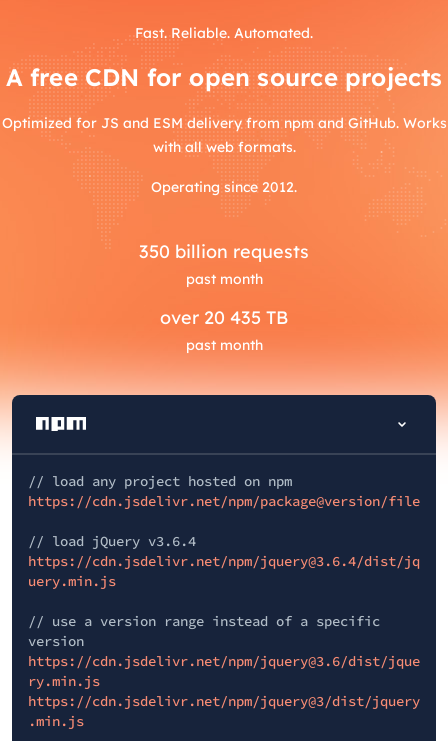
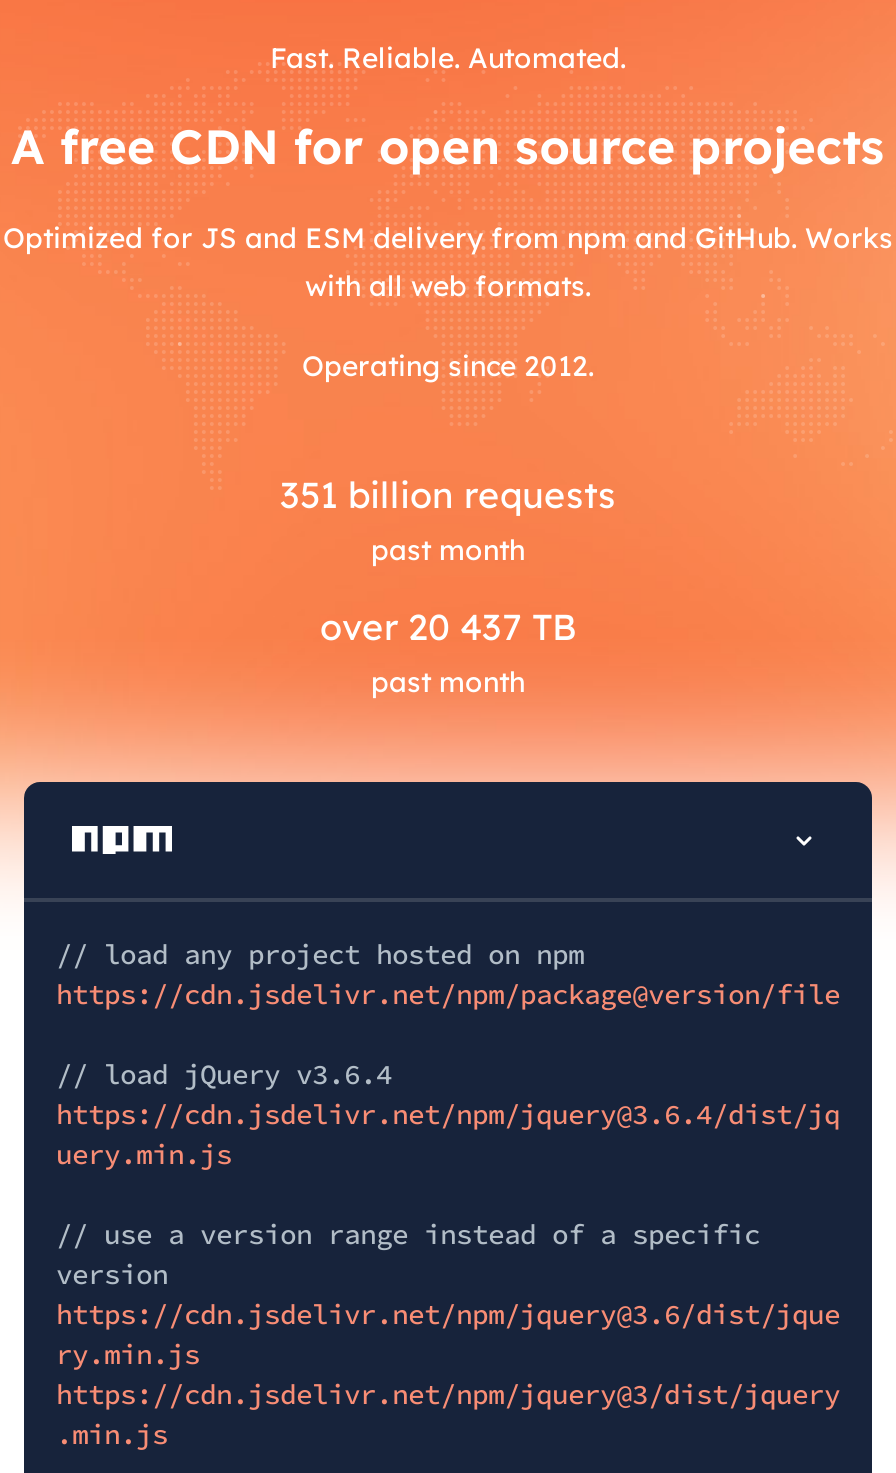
- 350 billion requests
+ 351 billion requests

- over 20 435 TB
+ over 20 437 TB
